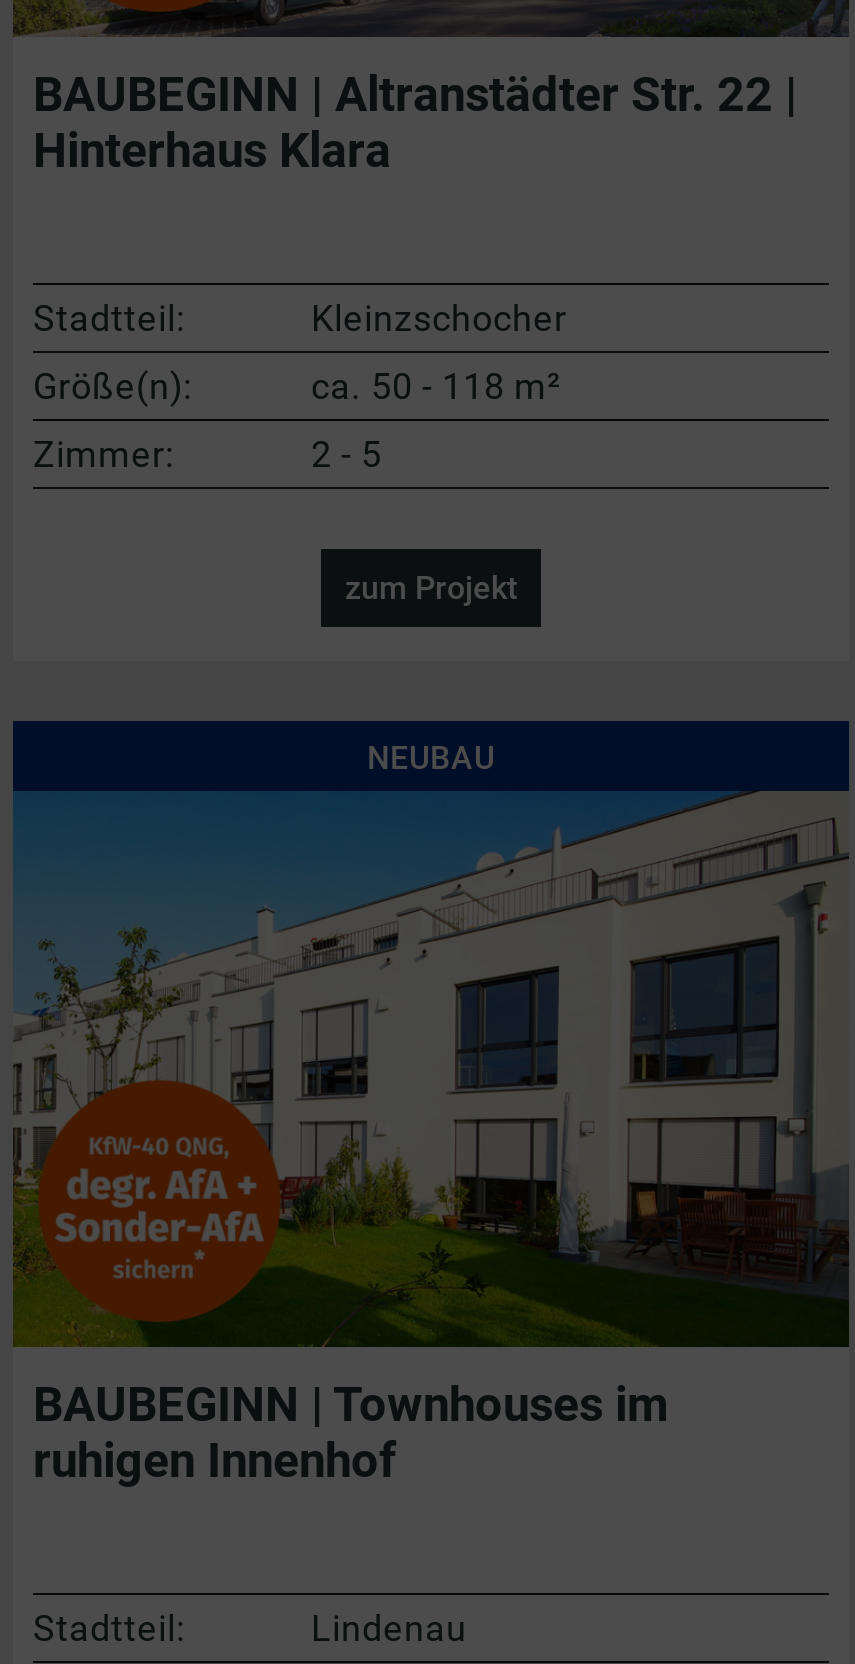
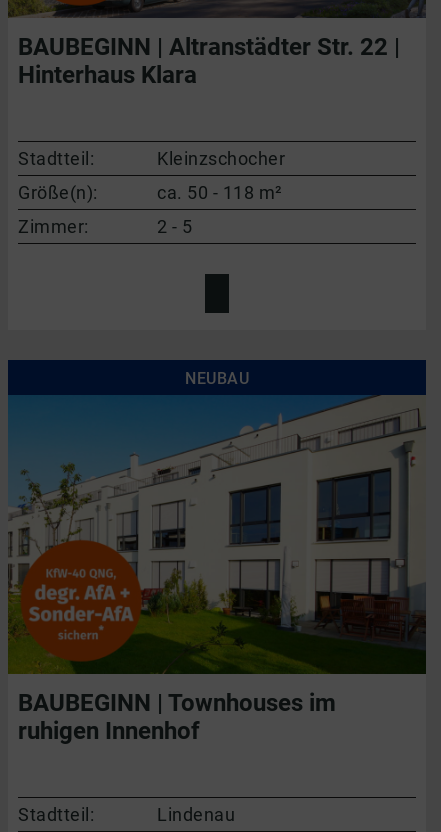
- zum Projekt
